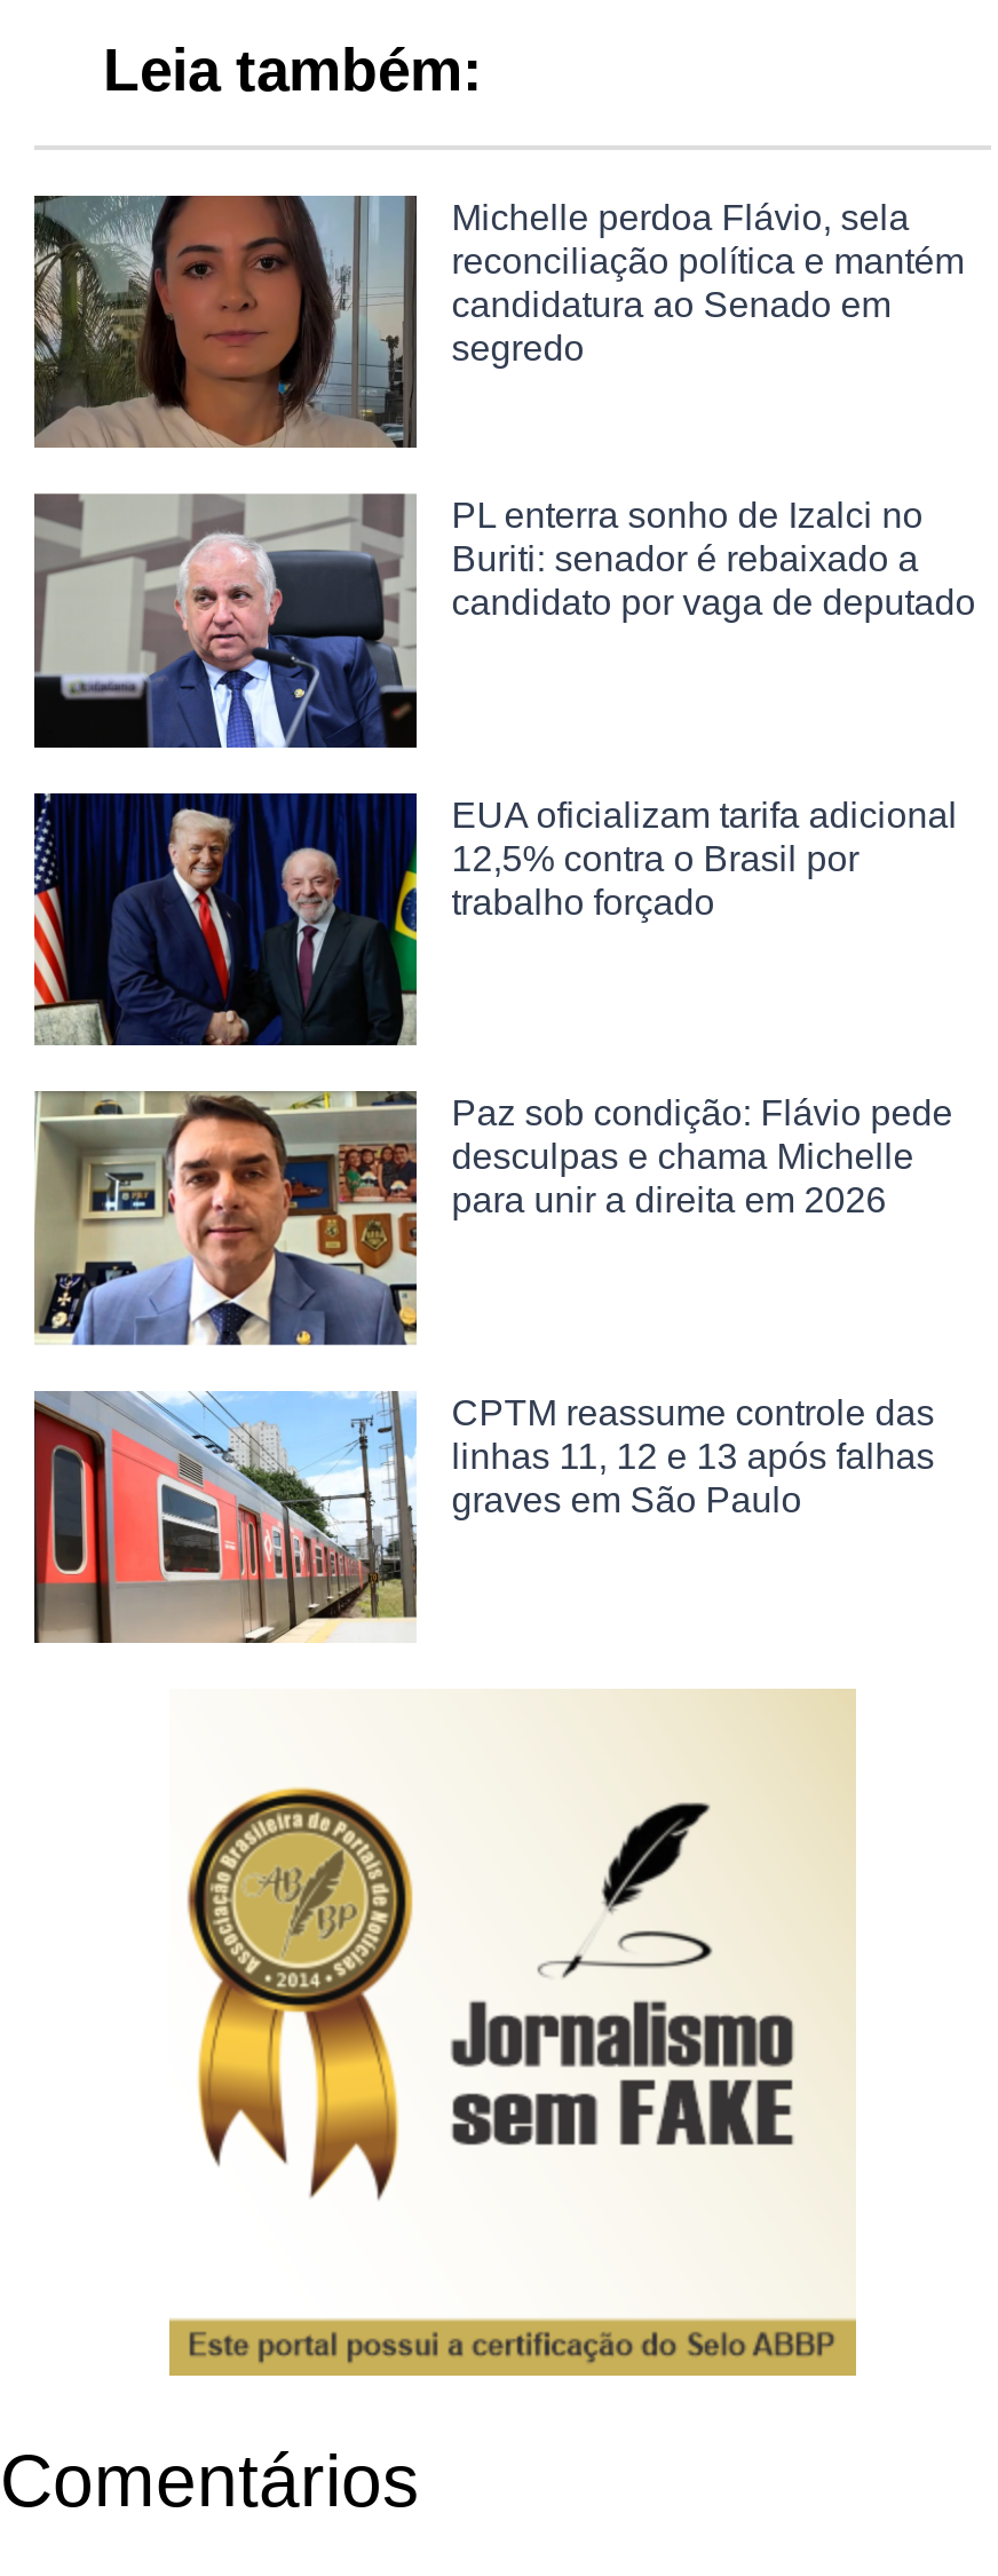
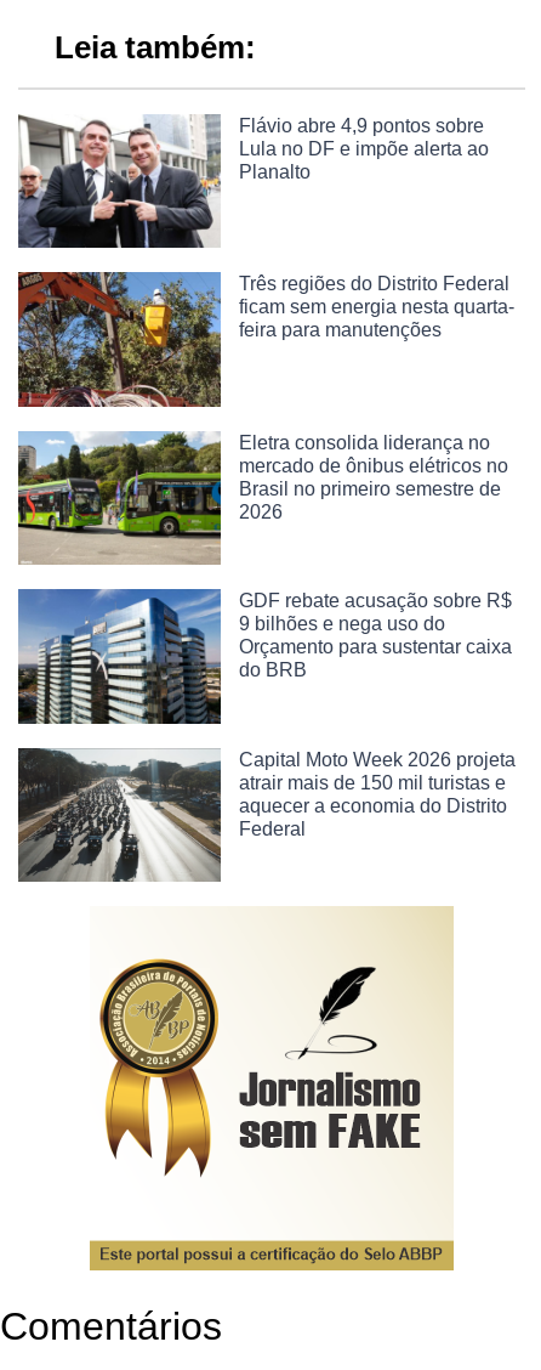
- [image]
- Michelle perdoa Flávio, sela
- reconciliação política e mantém
- candidatura ao Senado em
- segredo
+ [image]
+ Flávio abre 4,9 pontos sobre
+ Lula no DF e impõe alerta ao
+ Planalto

- [image]
- PL enterra sonho de Izalci no
- Buriti: senador é rebaixado a
- candidato por vaga de deputado
+ [image]
+ Três regiões do Distrito Federal
+ ficam sem energia nesta quarta-
+ feira para manutenções

- [image]
- EUA oficializam tarifa adicional
- 12,5% contra o Brasil por
- trabalho forçado
+ [image]
+ Eletra consolida liderança no
+ mercado de ônibus elétricos no
+ Brasil no primeiro semestre de
+ 2026

- [image]
- Paz sob condição: Flávio pede
- desculpas e chama Michelle
- para unir a direita em 2026
+ [image]
+ GDF rebate acusação sobre R$
+ 9 bilhões e nega uso do
+ Orçamento para sustentar caixa
+ do BRB

- [image]
- CPTM reassume controle das
- linhas 11, 12 e 13 após falhas
- graves em São Paulo
+ [image]
+ Capital Moto Week 2026 projeta
+ atrair mais de 150 mil turistas e
+ aquecer a economia do Distrito
+ Federal
